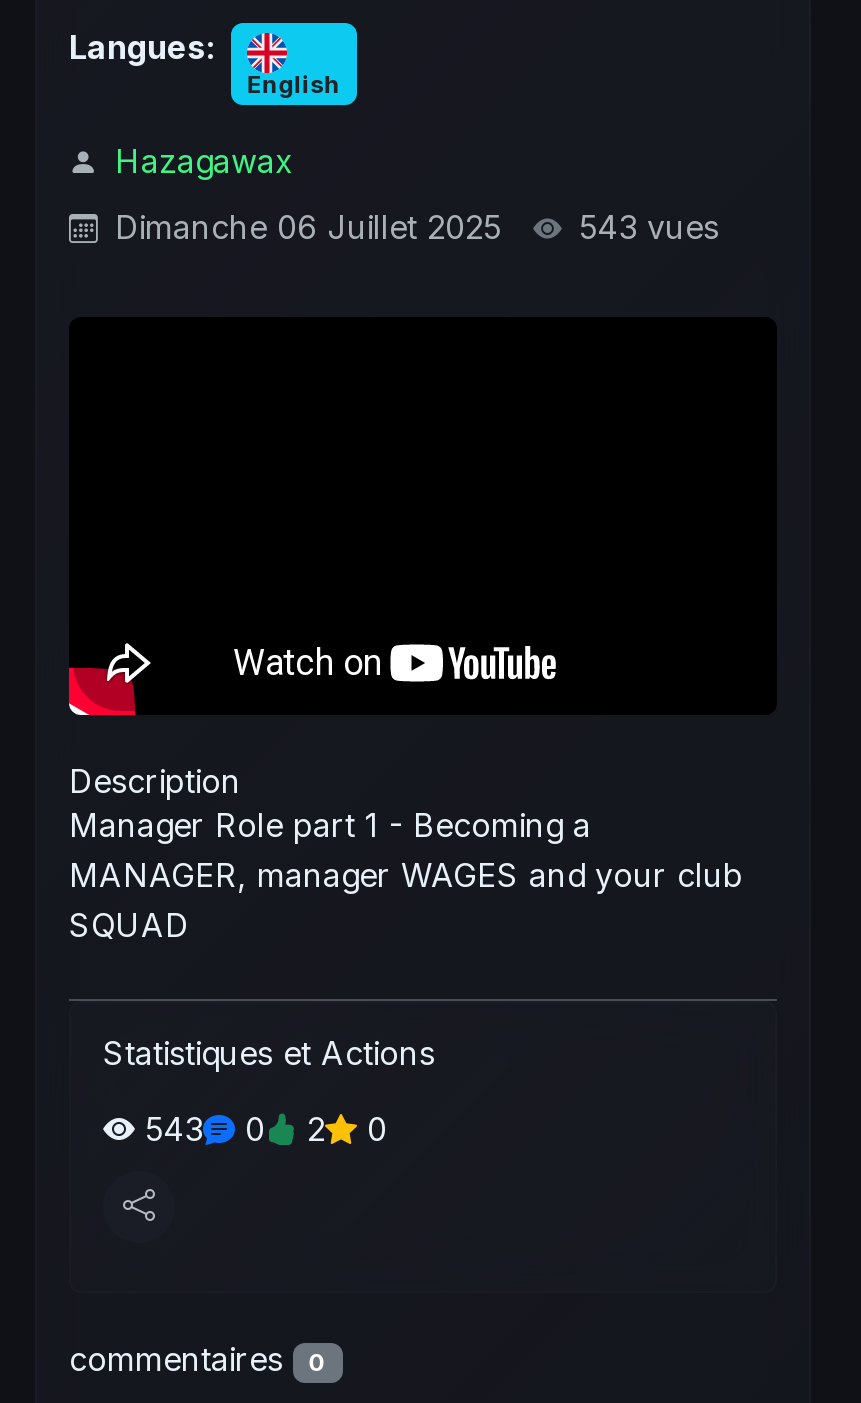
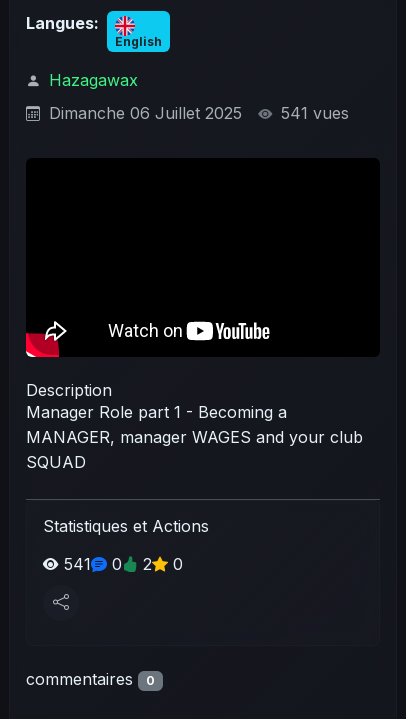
- Dimanche 06 Juillet 2025 543 vues
+ Dimanche 06 Juillet 2025 541 vues

- 543 0 2 0
+ 541 0 2 0
